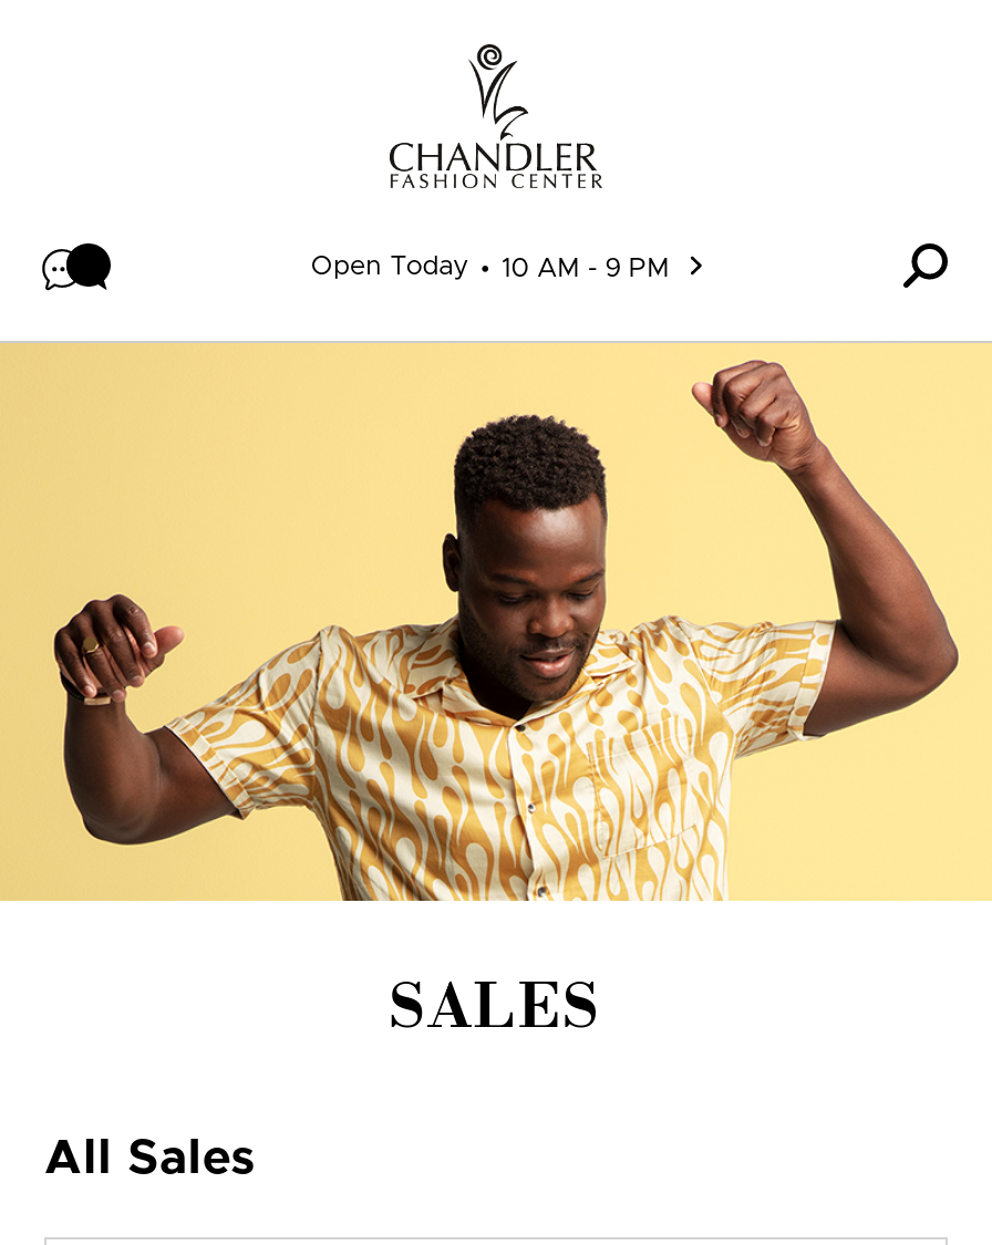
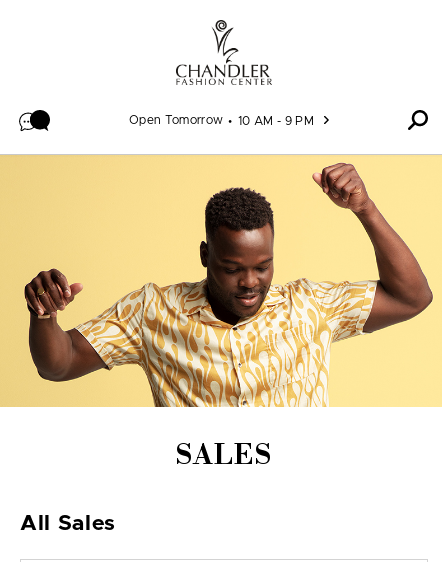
- Open Today
+ Open Tomorrow
